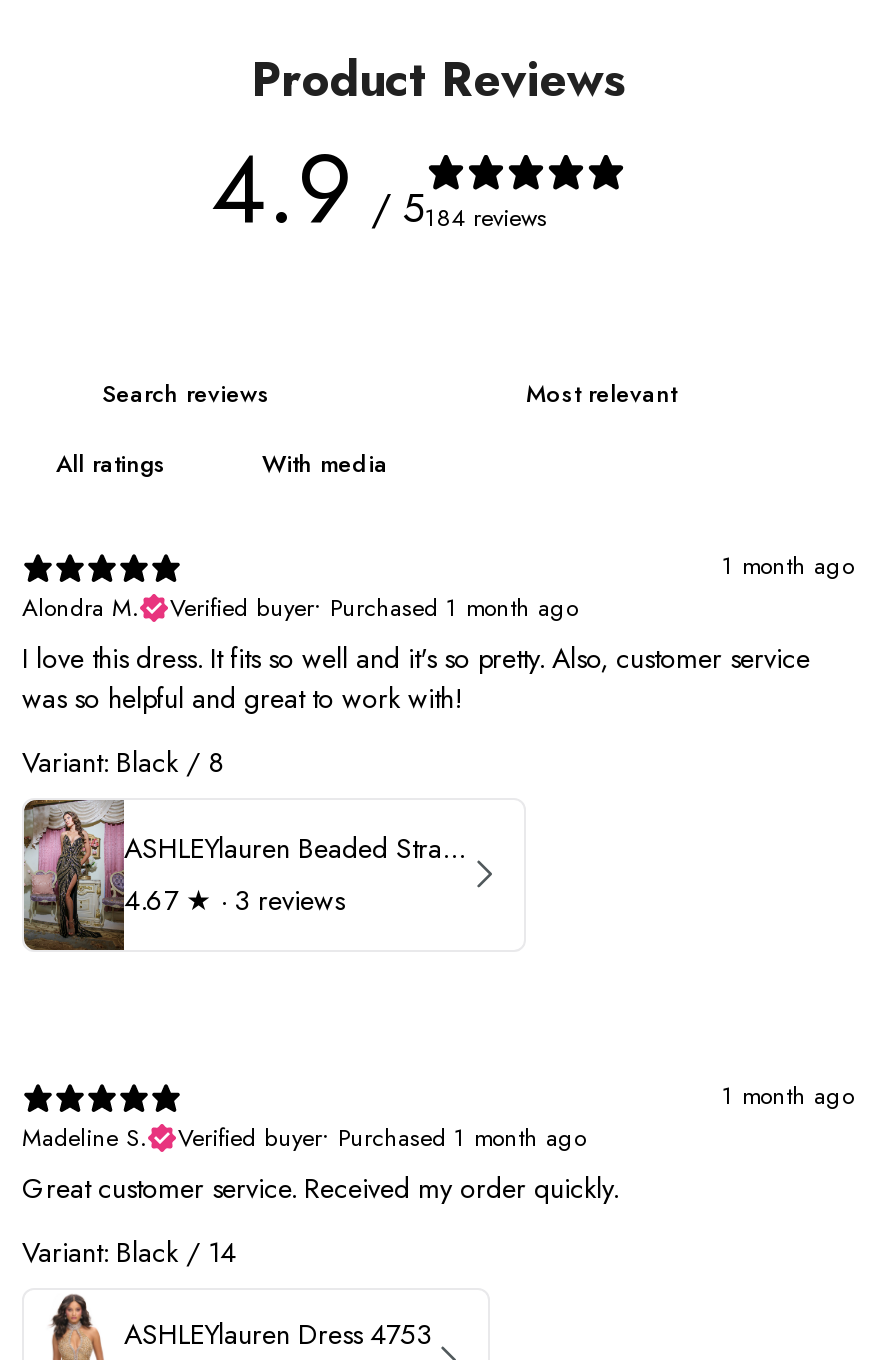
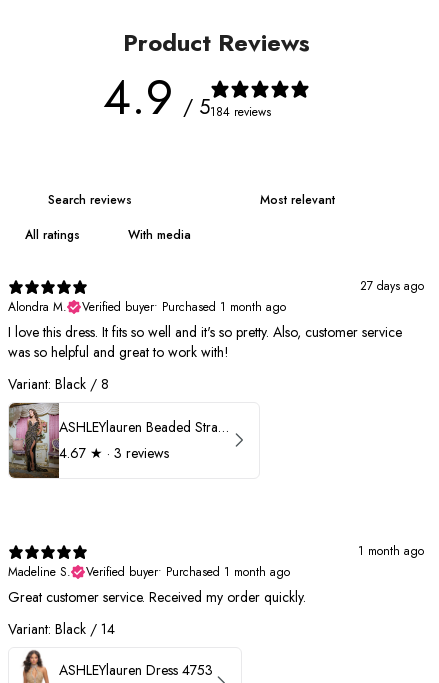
- 1 month ago
+ 27 days ago
